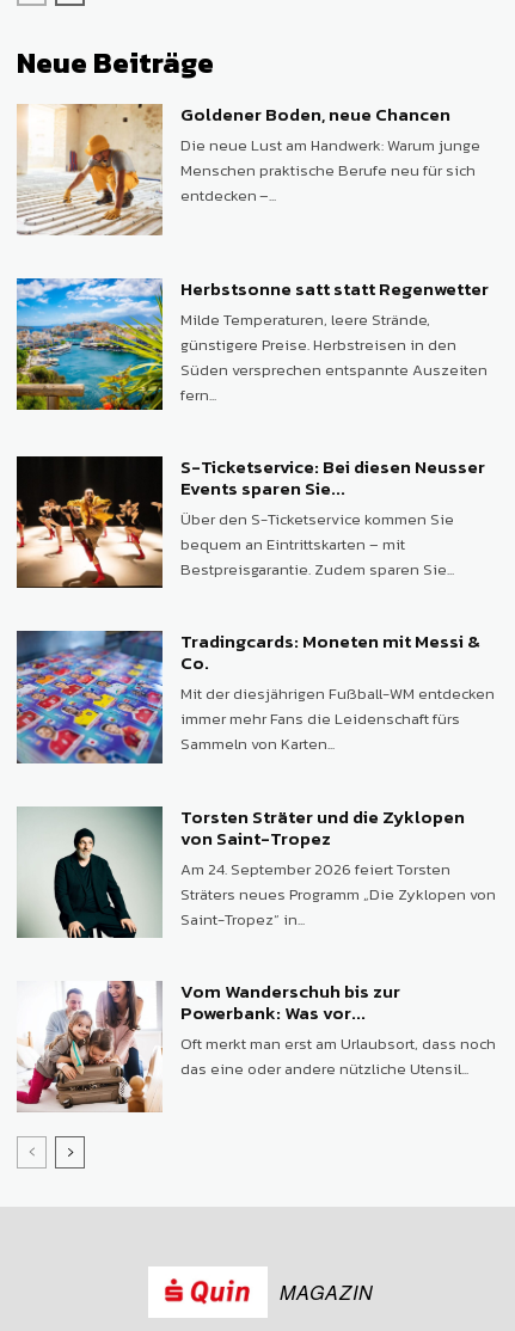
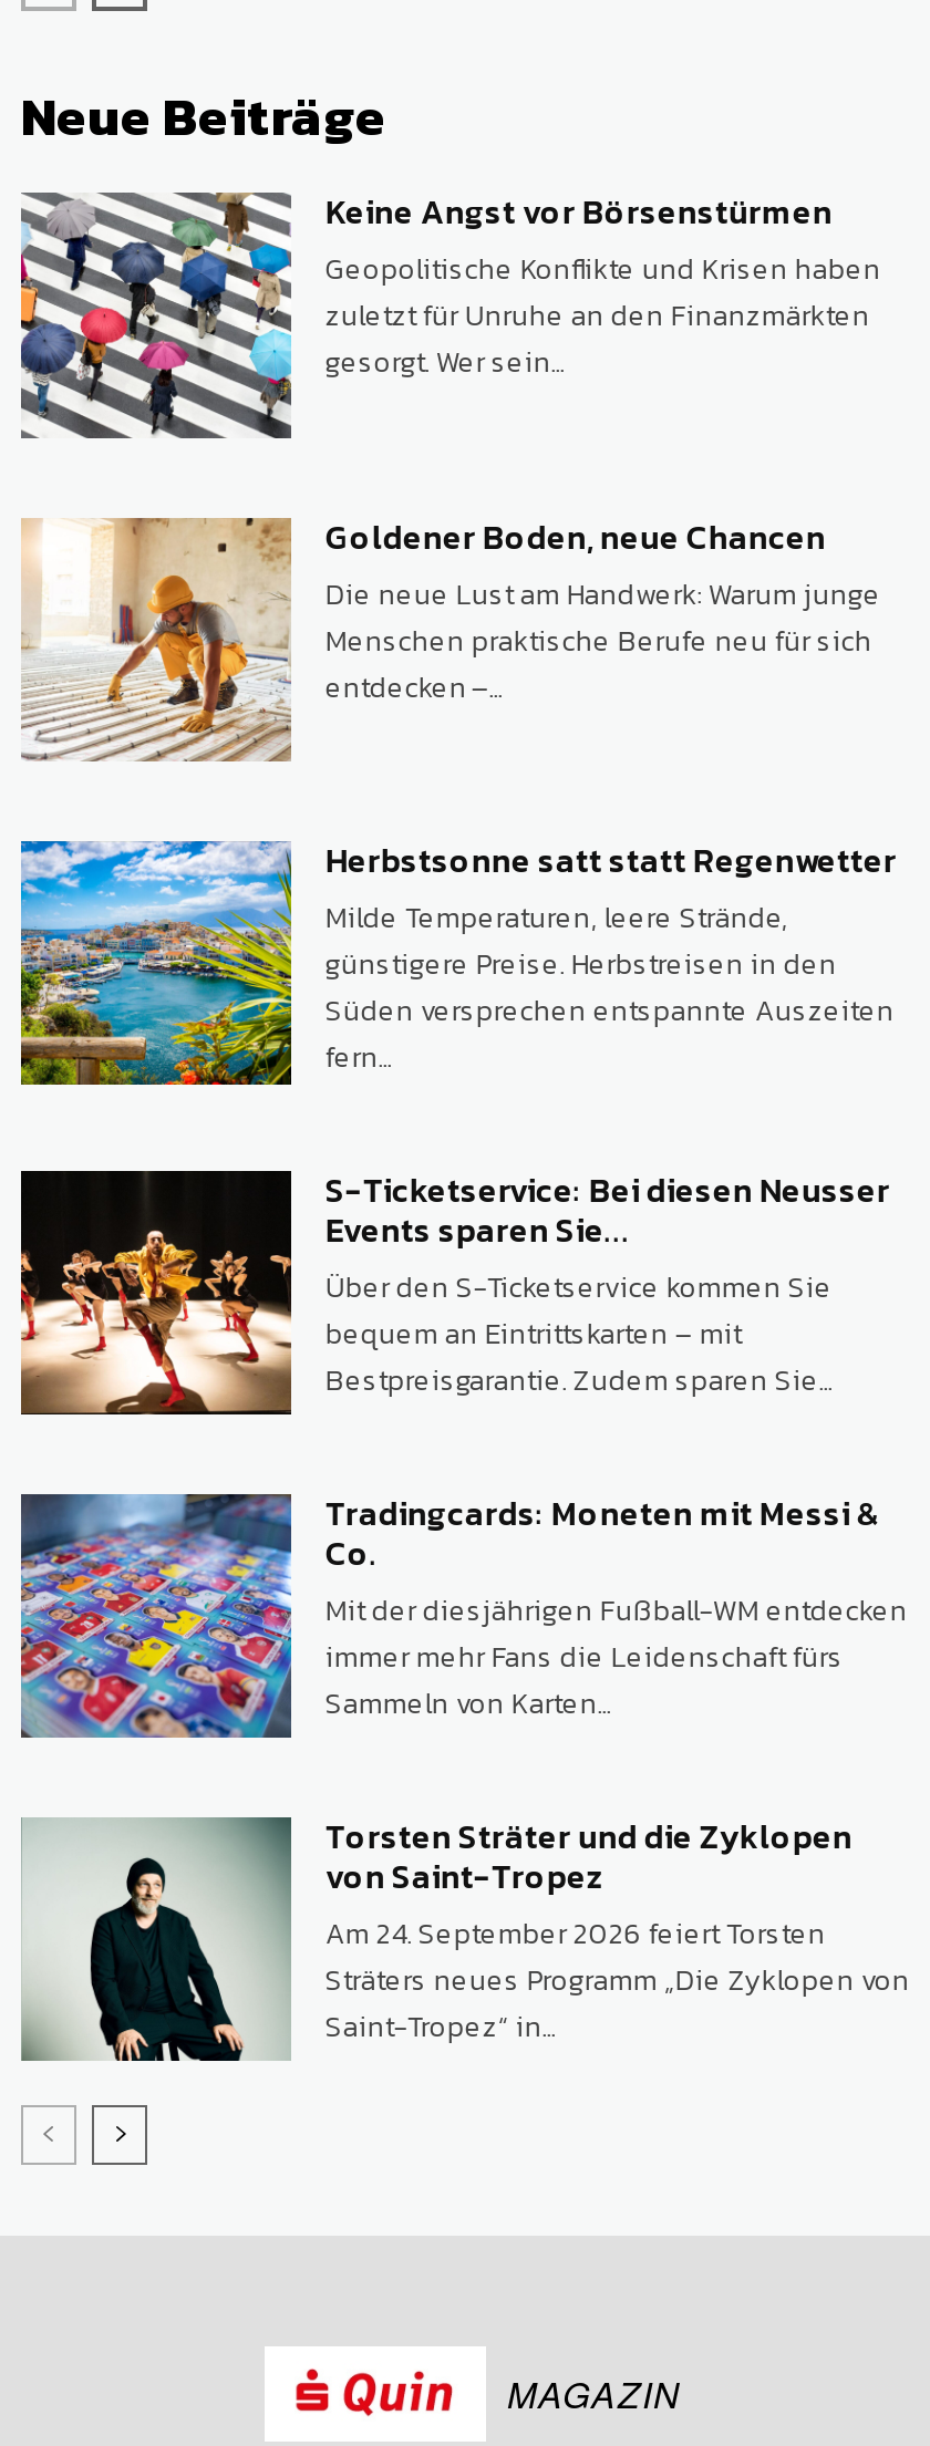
+ [image]
+ Keine Angst vor Börsenstürmen
+ Geopolitische Konflikte und Krisen haben
+ zuletzt für Unruhe an den Finanzmärkten
+ gesorgt. Wer sein...

moved down: [image] | Goldener Boden, neue Chancen | Die neue Lust am Handwerk: Warum junge | ... | Sträters neues Programm „Die Zyklopen von | Saint-Tropez“ in...

- [image]
- Vom Wanderschuh bis zur
- Powerbank: Was vor...
- Oft merkt man erst am Urlaubsort, dass noch
- das eine oder andere nützliche Utensil...
